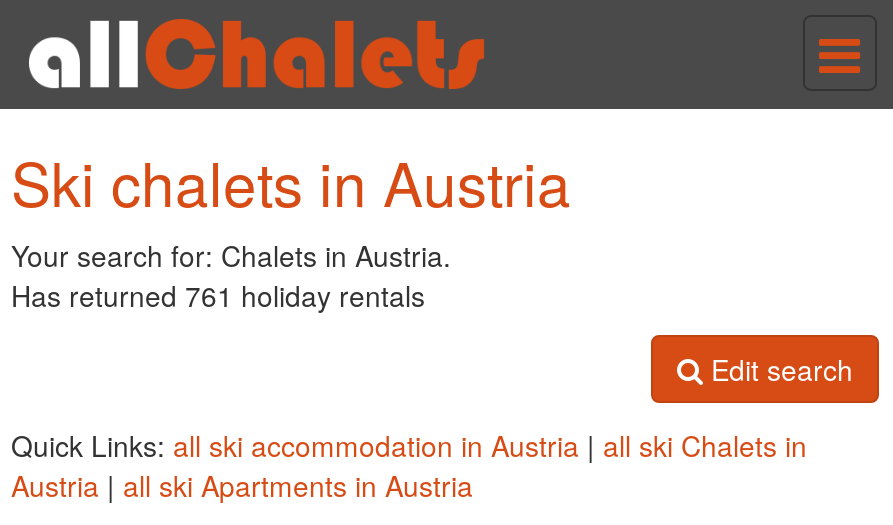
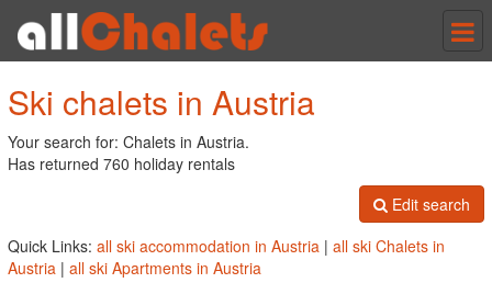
- Has returned 761 holiday rentals
+ Has returned 760 holiday rentals
